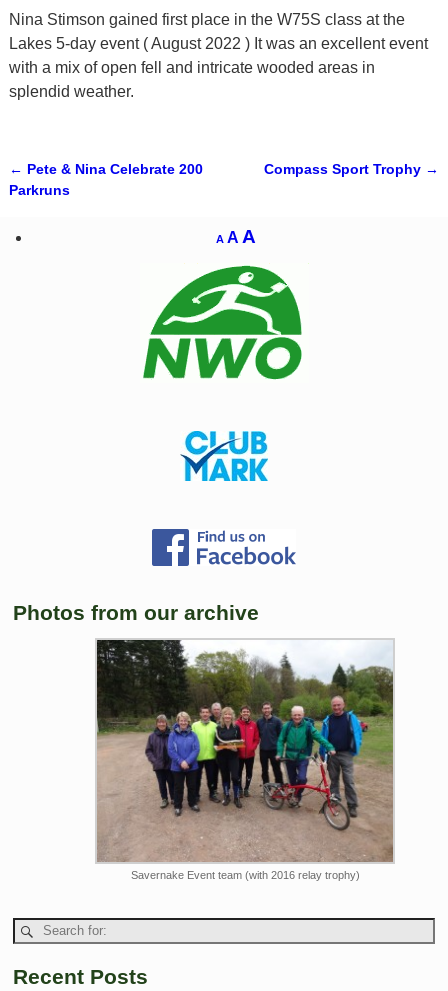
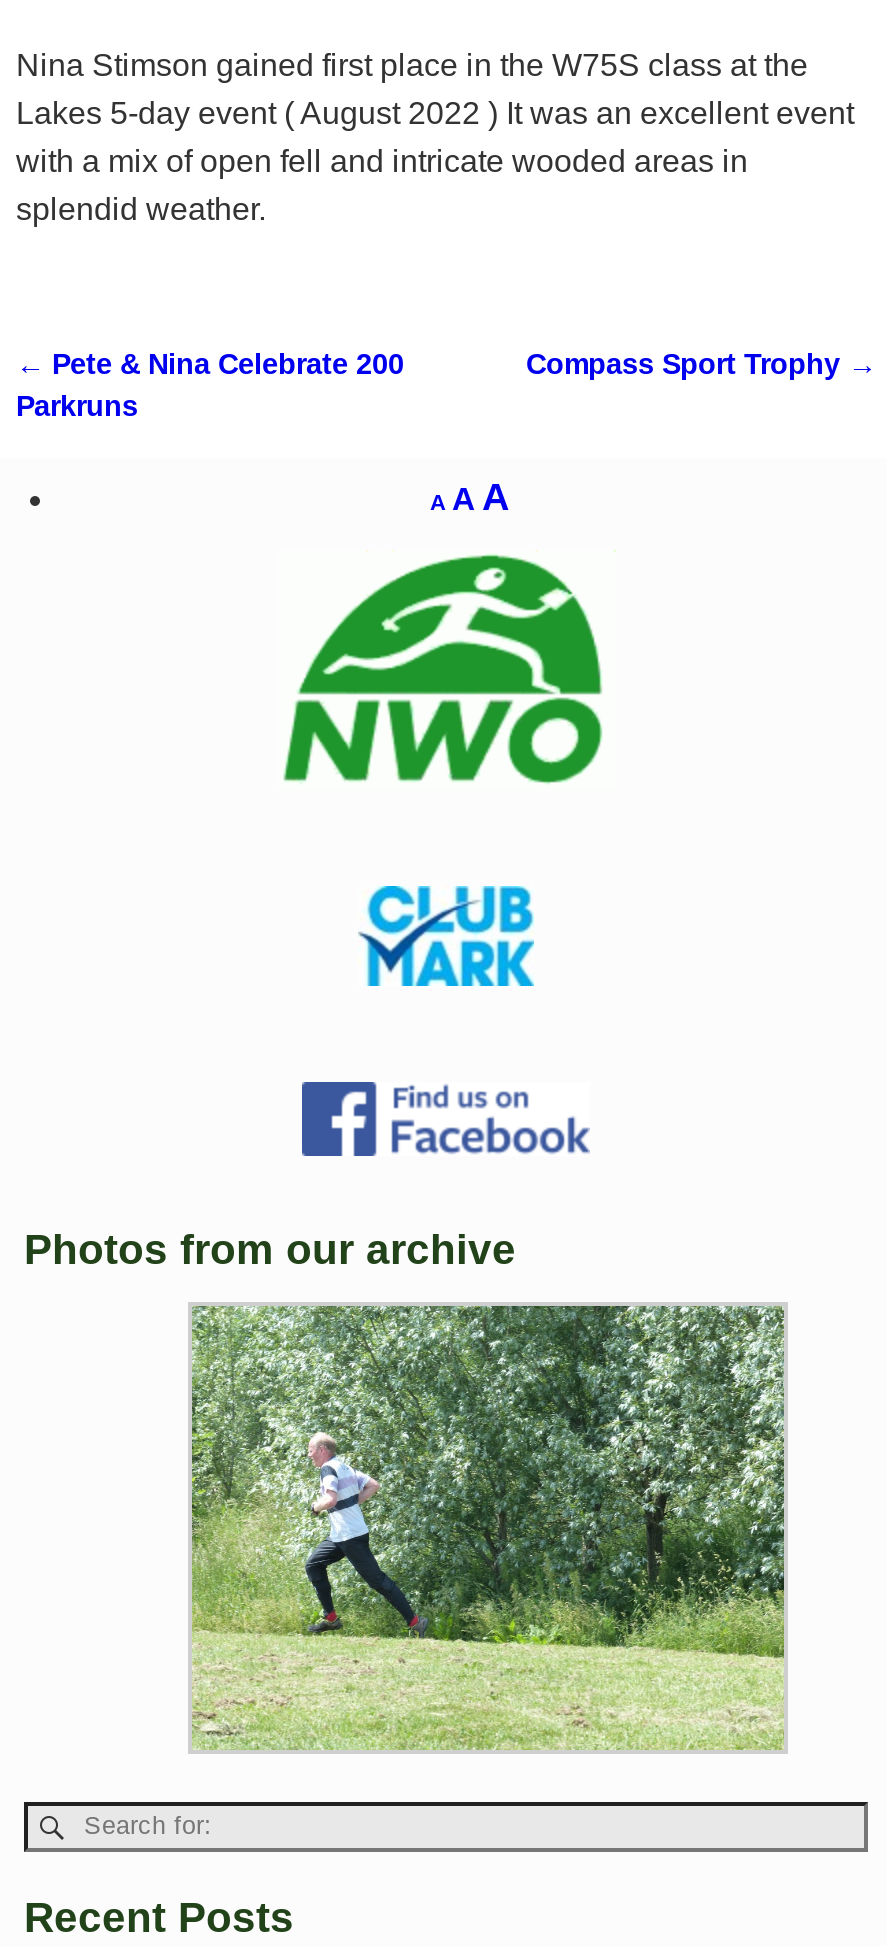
- [image]
+ [image]

- Savernake Event team (with 2016 relay trophy)
